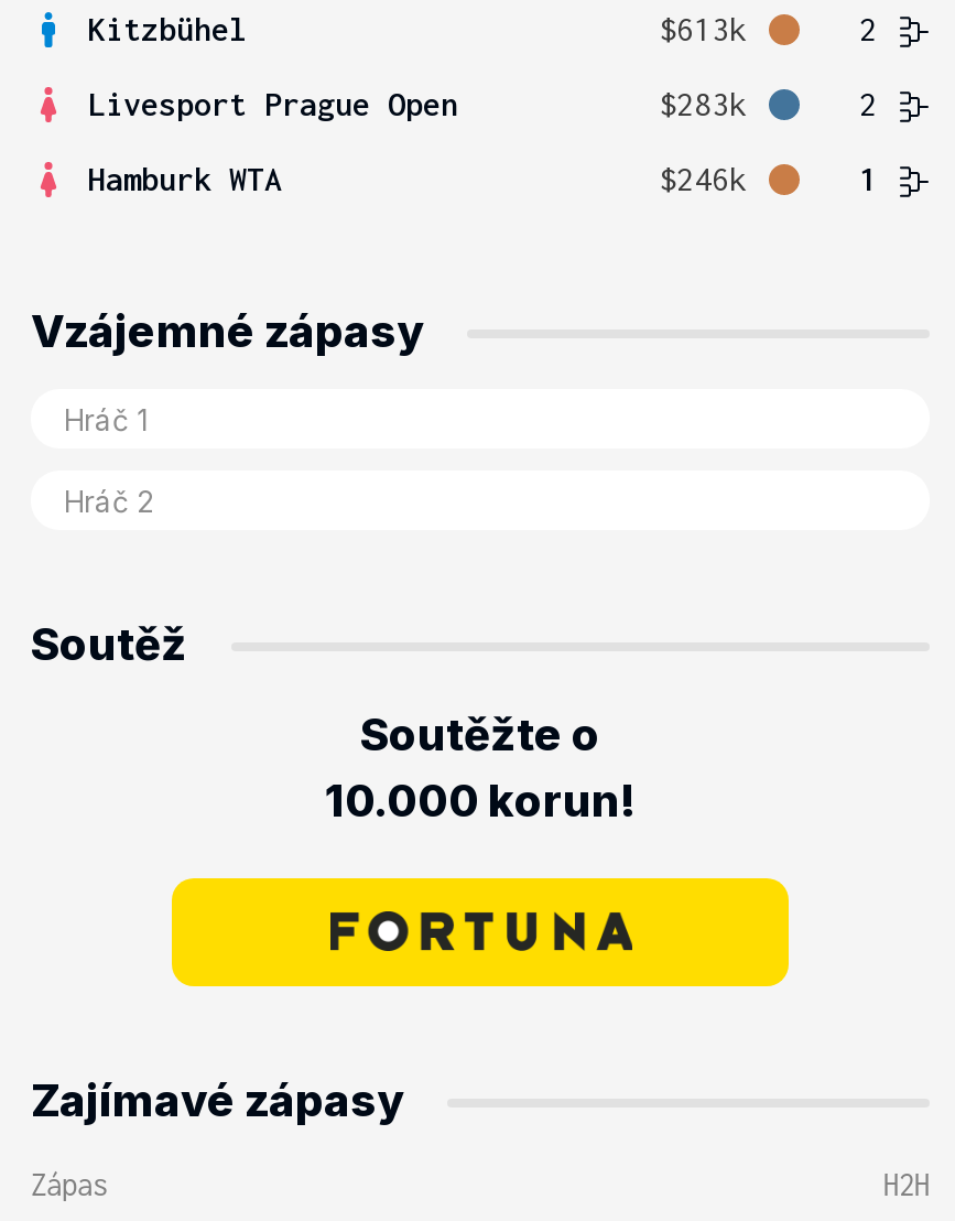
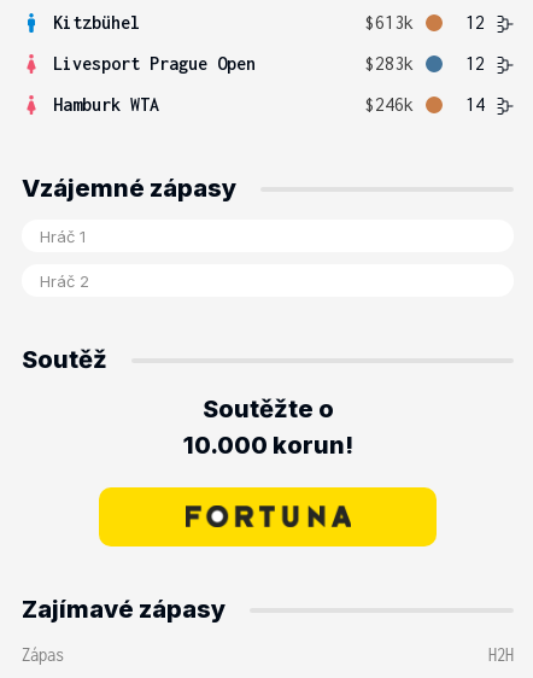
- 2
+ 12

- 2
+ 12

- 1
+ 14
